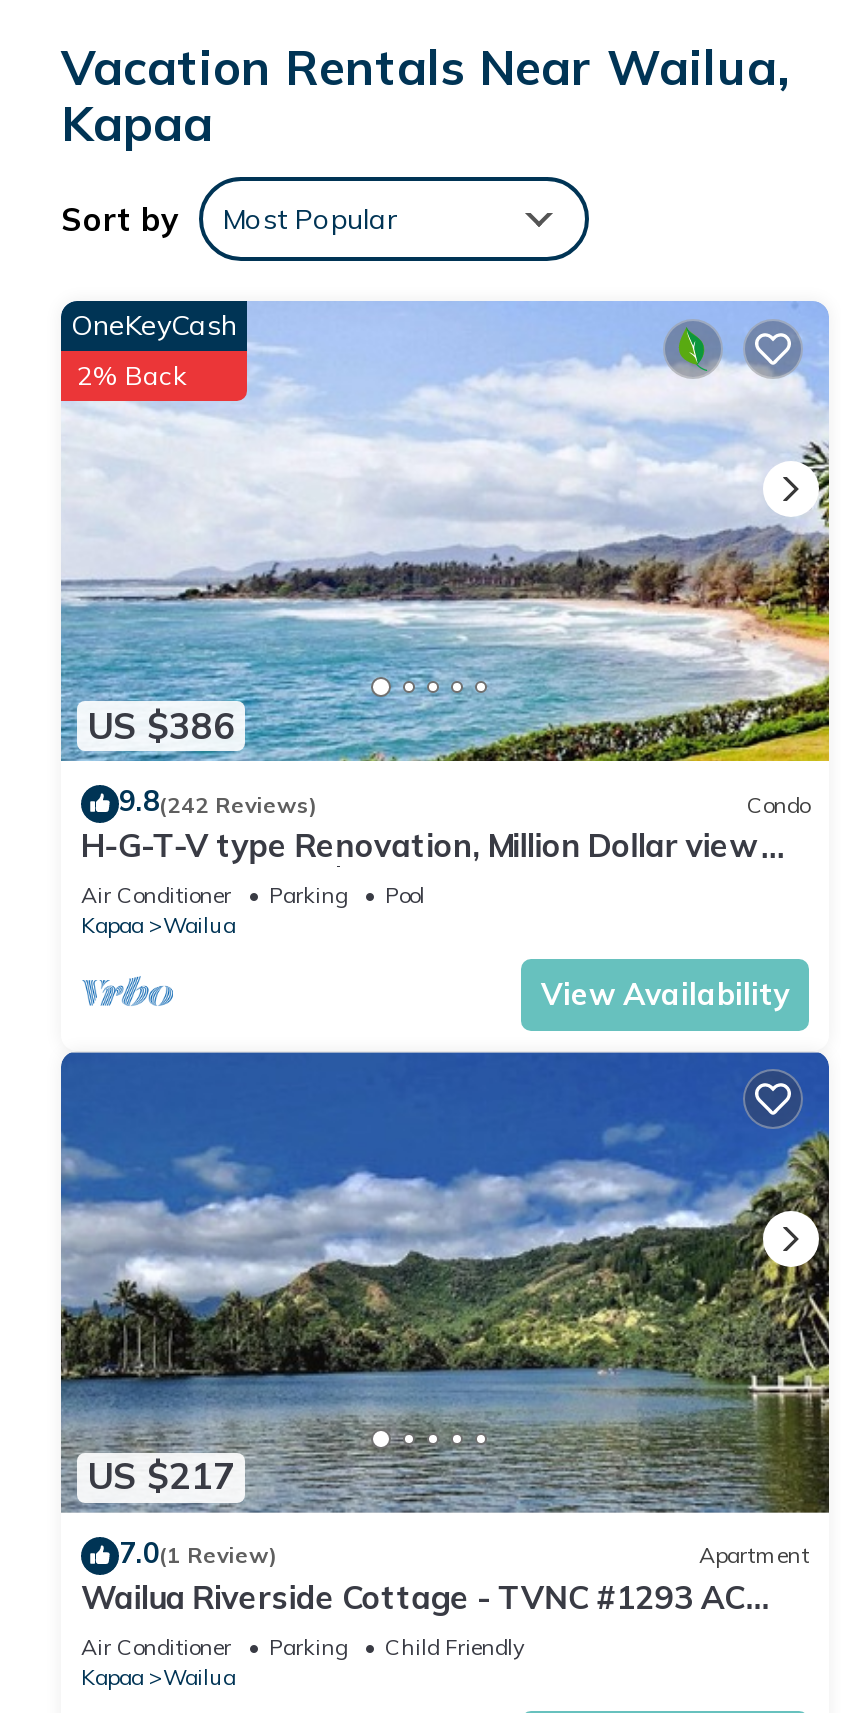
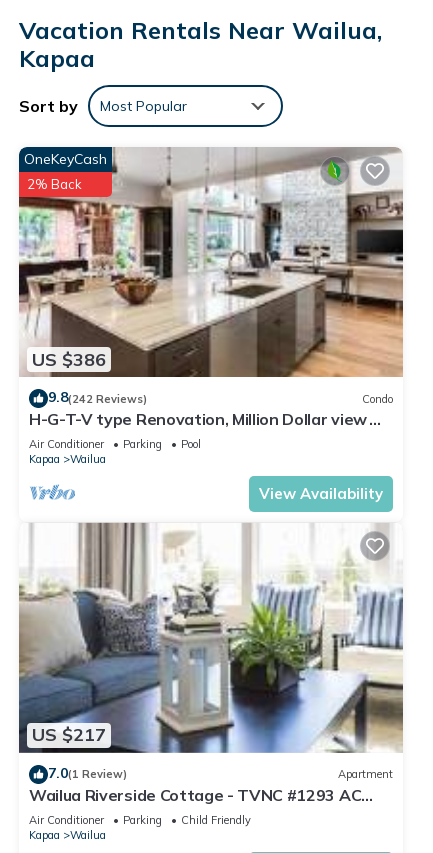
- [image]
+ [image]

- [image]
+ [image]
